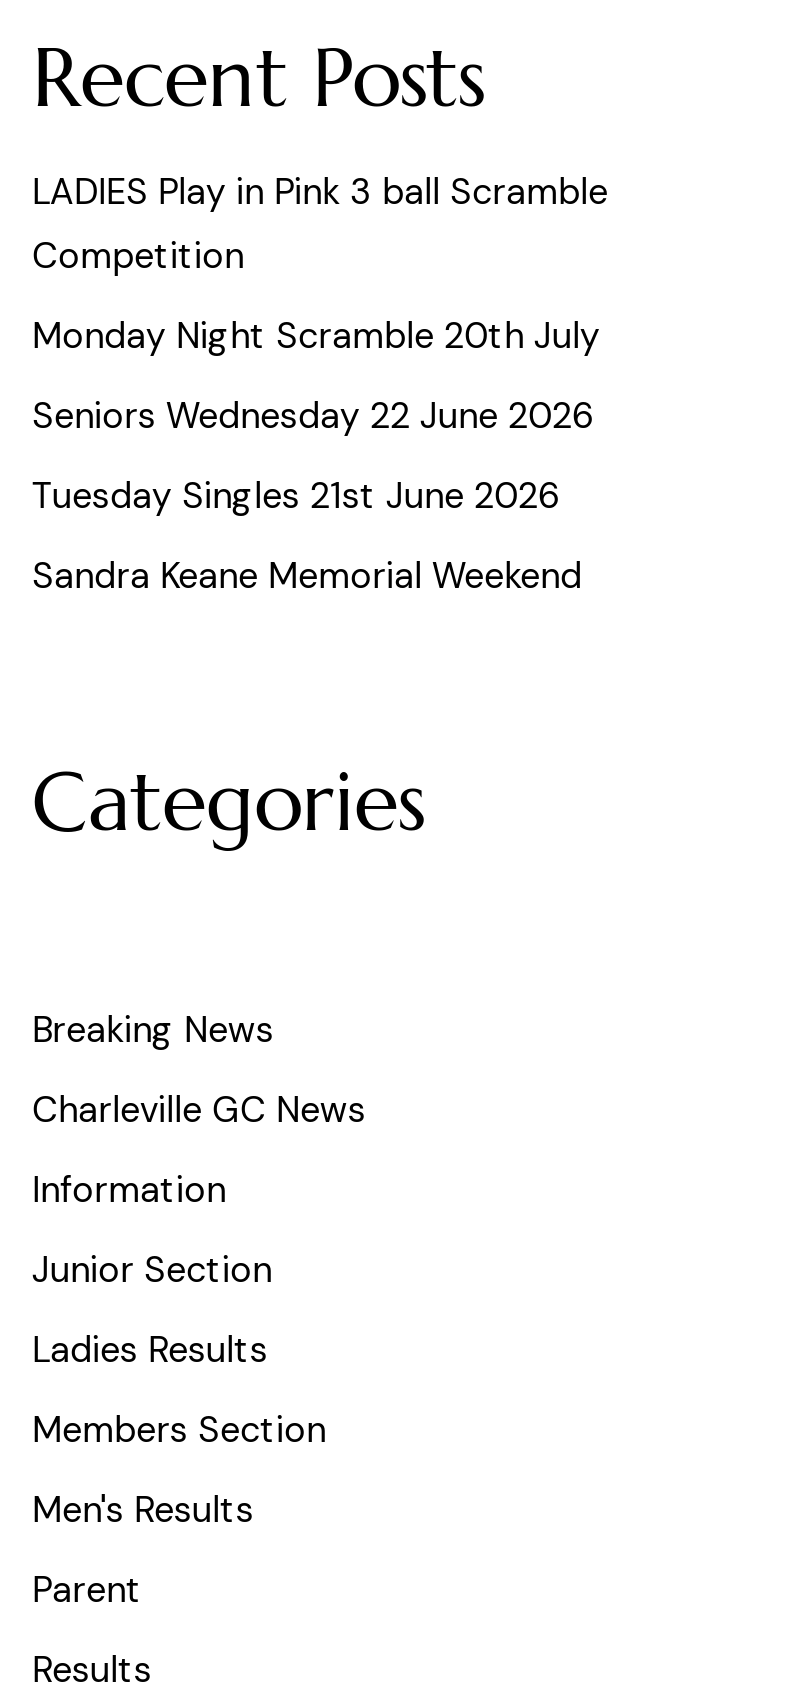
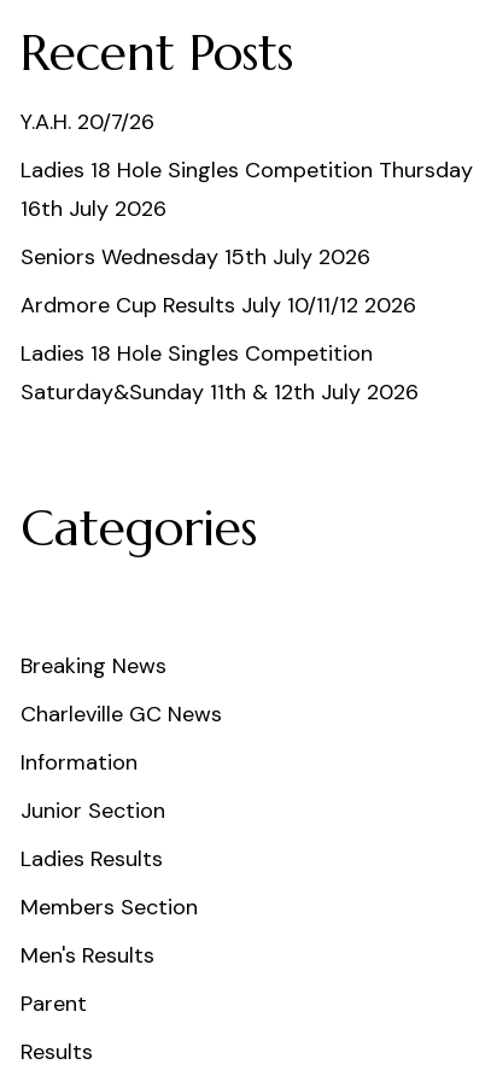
- LADIES Play in Pink 3 ball Scramble
- Competition
+ Y.A.H. 20/7/26

- Monday Night Scramble 20th July
+ Ladies 18 Hole Singles Competition Thursday
+ 16th July 2026

- Seniors Wednesday 22 June 2026
+ Seniors Wednesday 15th July 2026

- Tuesday Singles 21st June 2026
+ Ardmore Cup Results July 10/11/12 2026

- Sandra Keane Memorial Weekend
+ Ladies 18 Hole Singles Competition
+ Saturday&Sunday 11th & 12th July 2026
